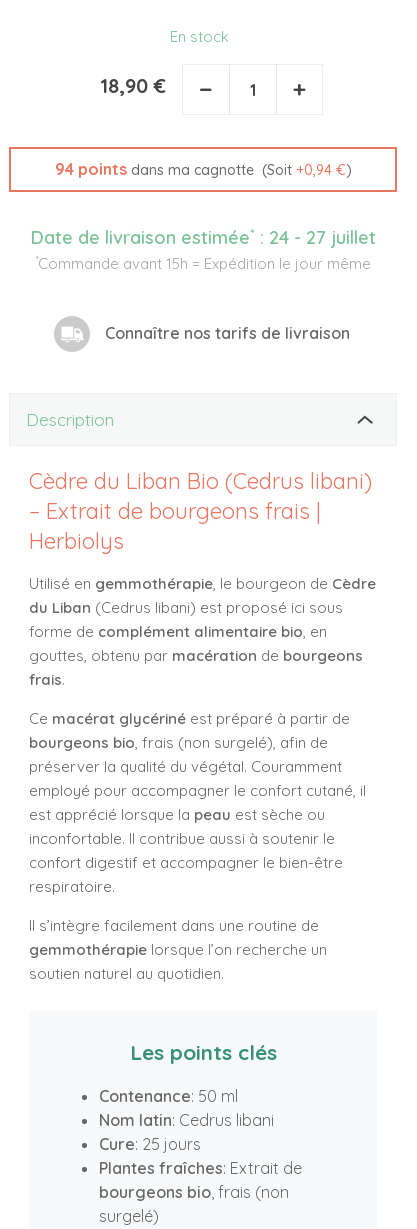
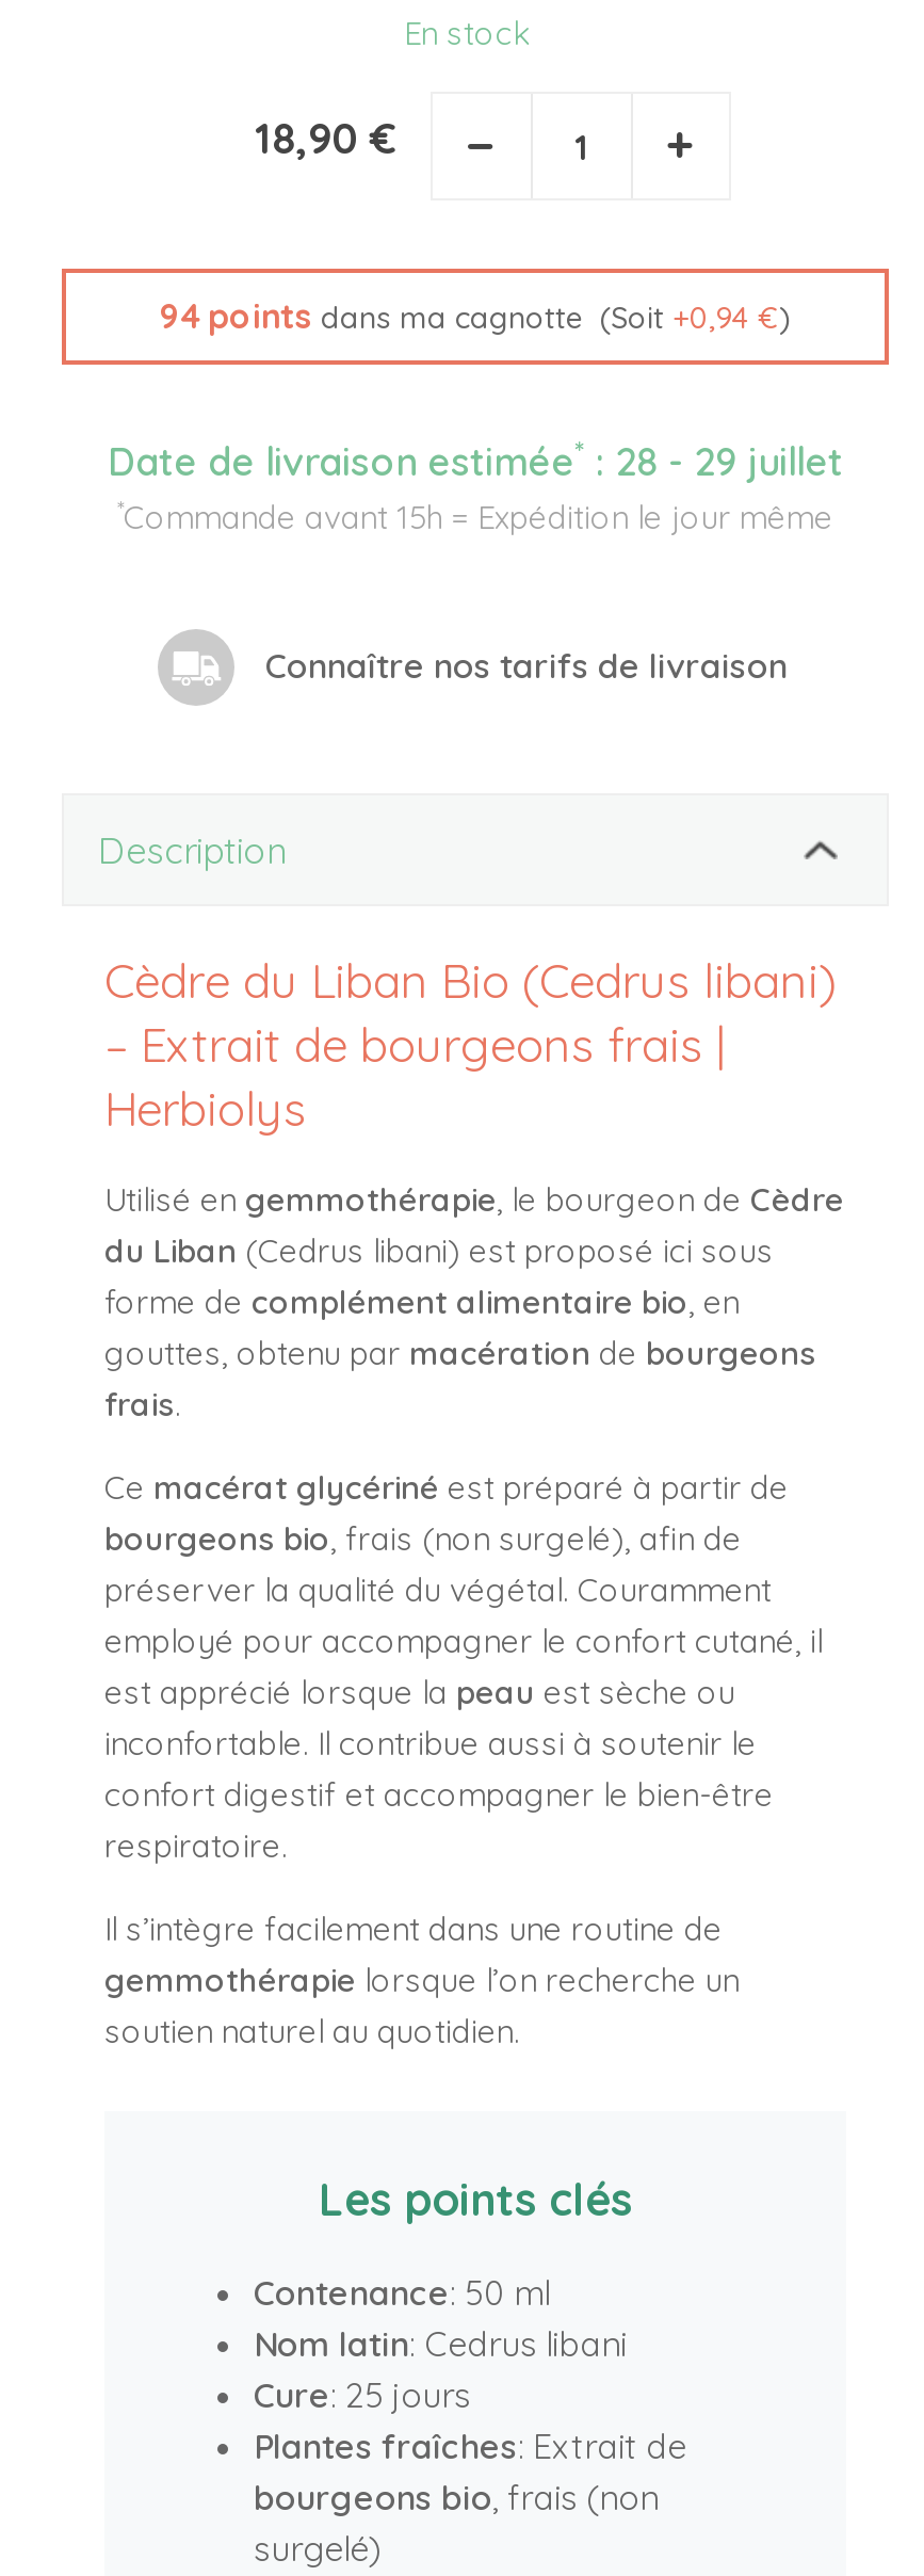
- Date de livraison estimée *: 24 - 27 juillet
+ Date de livraison estimée *: 28 - 29 juillet
